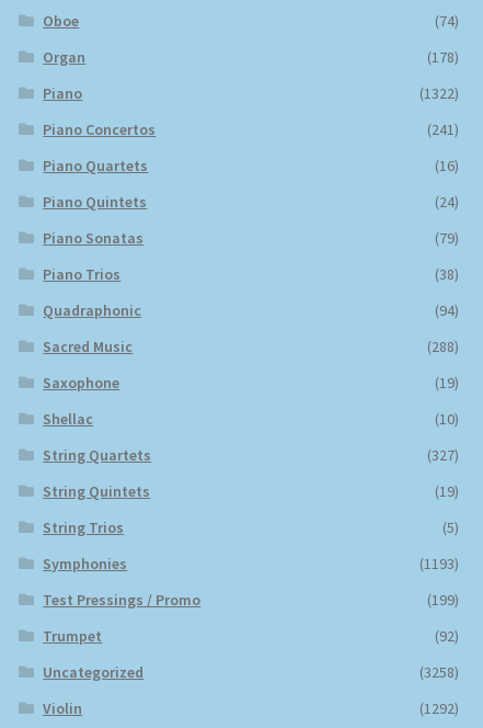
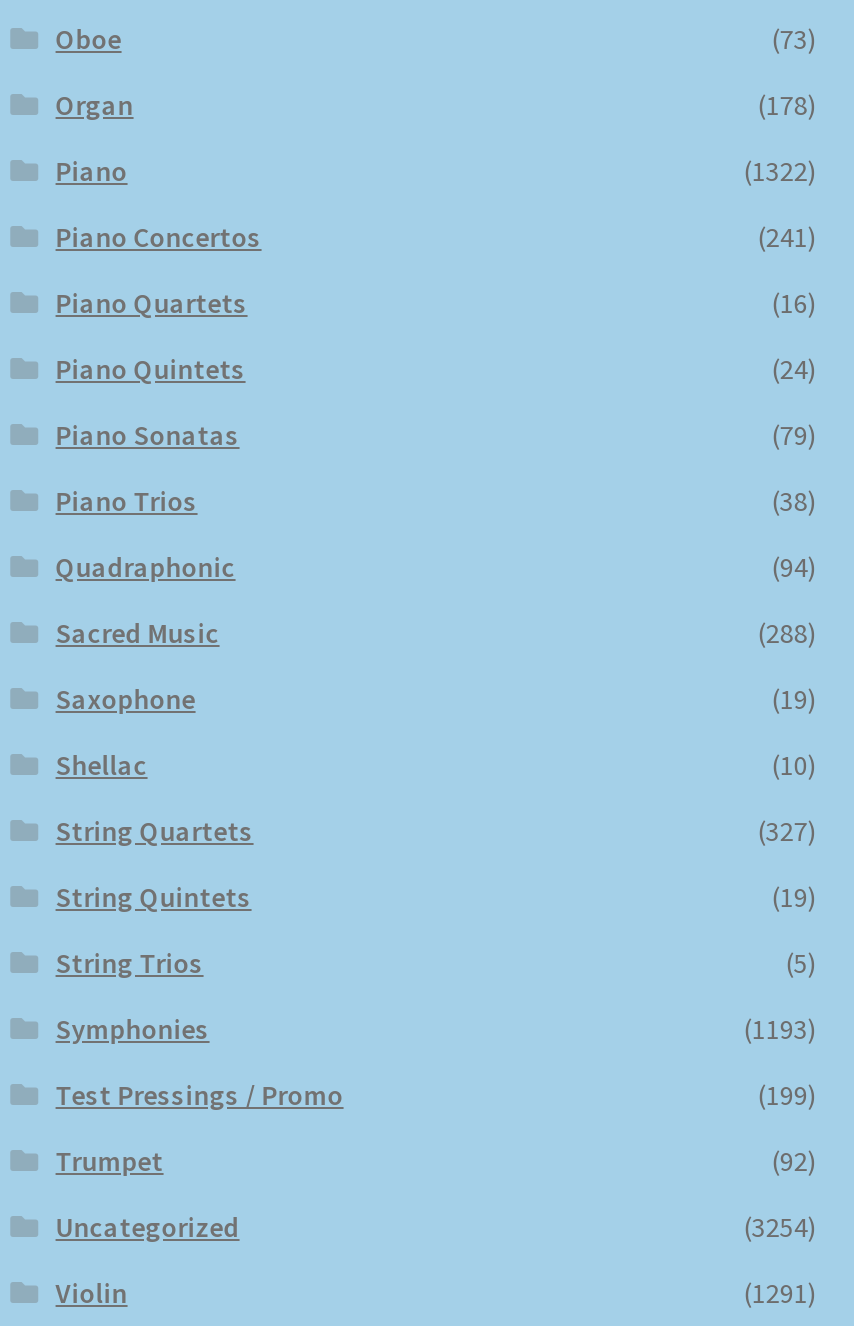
- (74)
+ (73)

- (3258)
+ (3254)

- (1292)
+ (1291)
